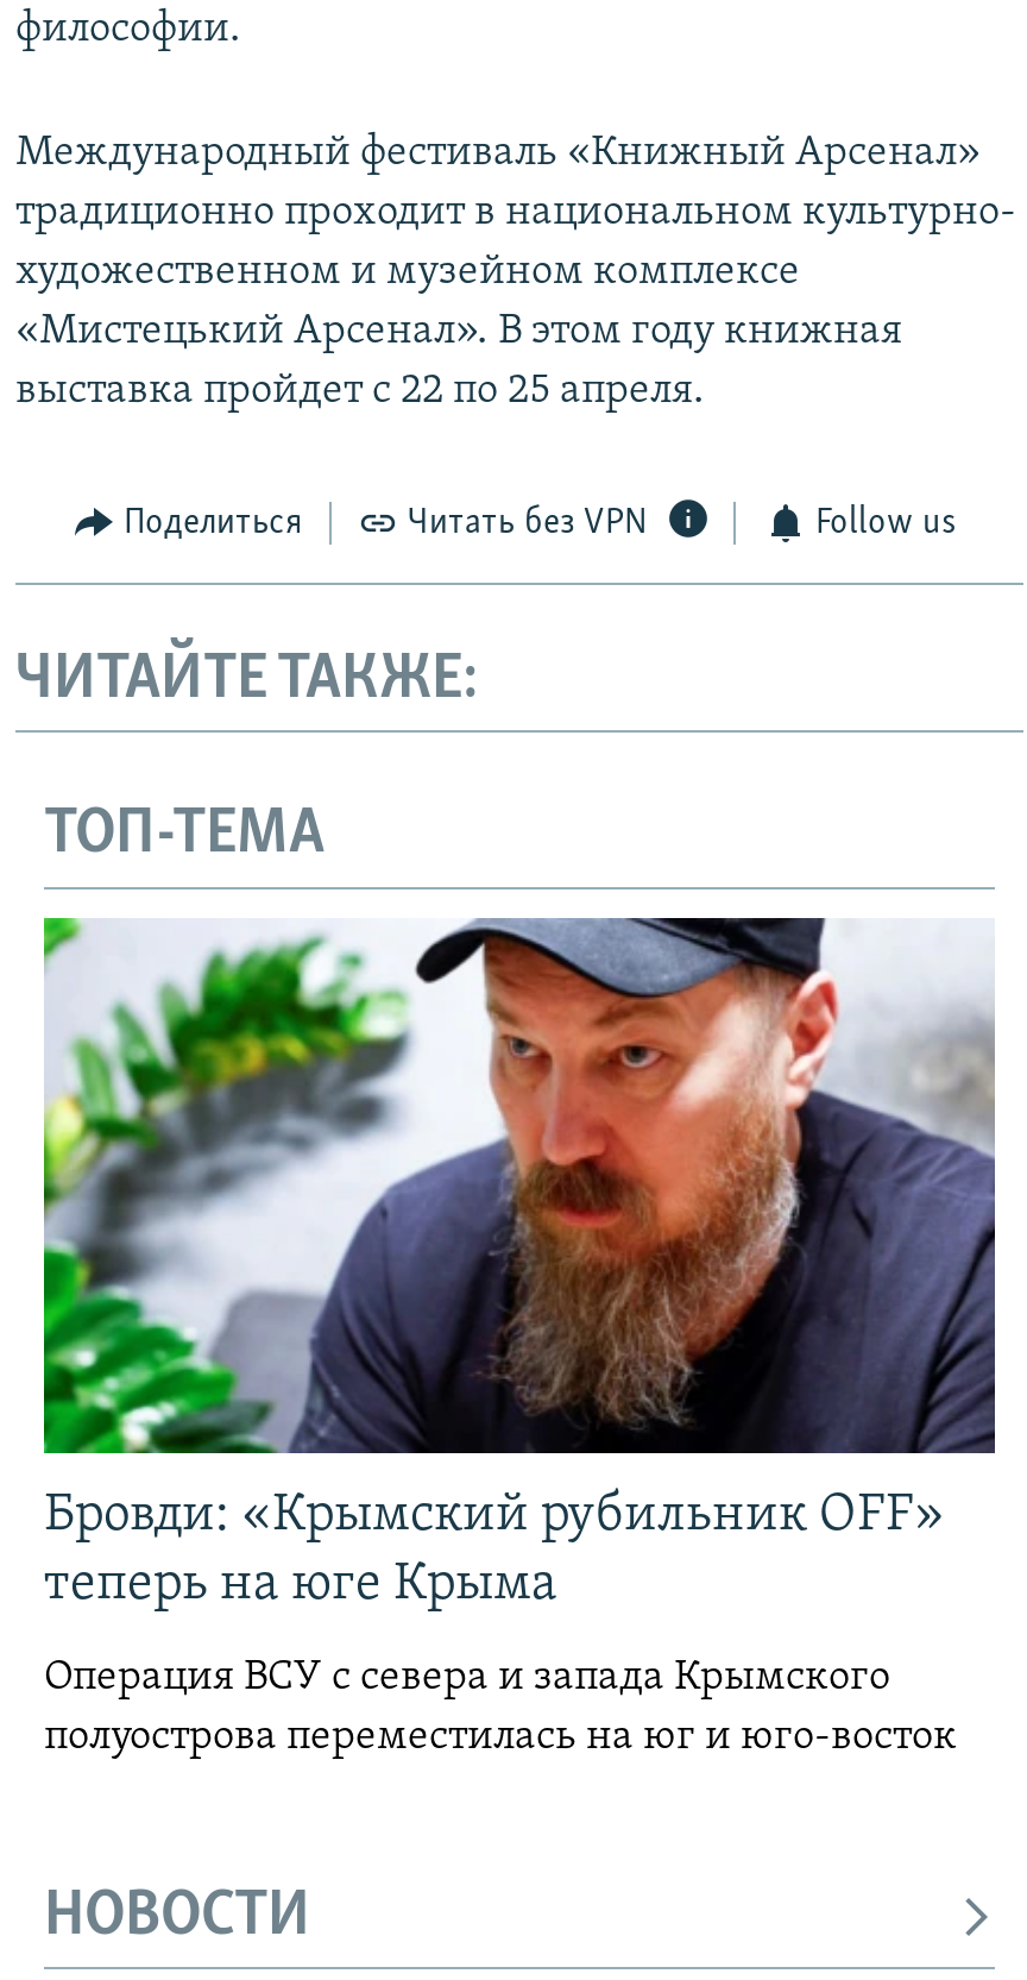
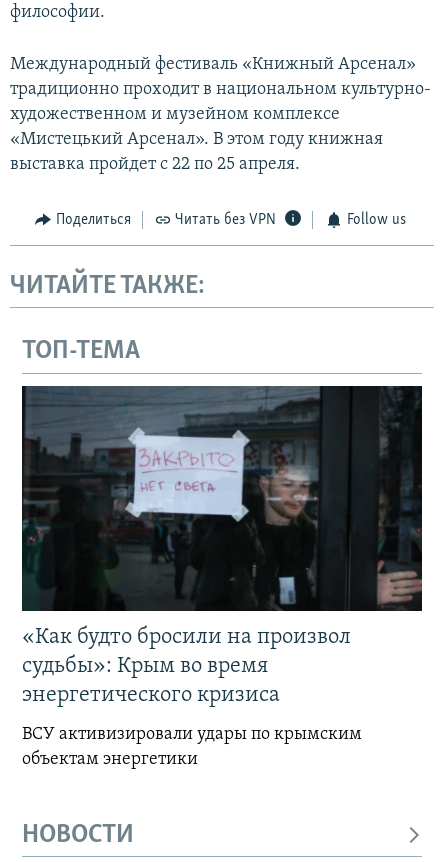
- [image]
- Бровди: «Крымский рубильник OFF»
- теперь на юге Крыма
+ [image]
+ «Как будто бросили на произвол
+ судьбы»: Крым во время
+ энергетического кризиса

- Операция ВСУ с севера и запада Крымского
- полуострова переместилась на юг и юго-восток
+ ВСУ активизировали удары по крымским
+ объектам энергетики
